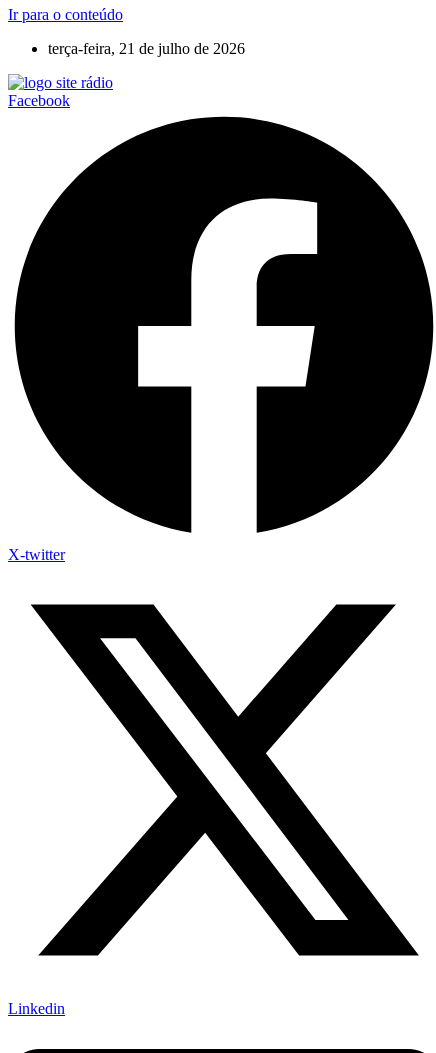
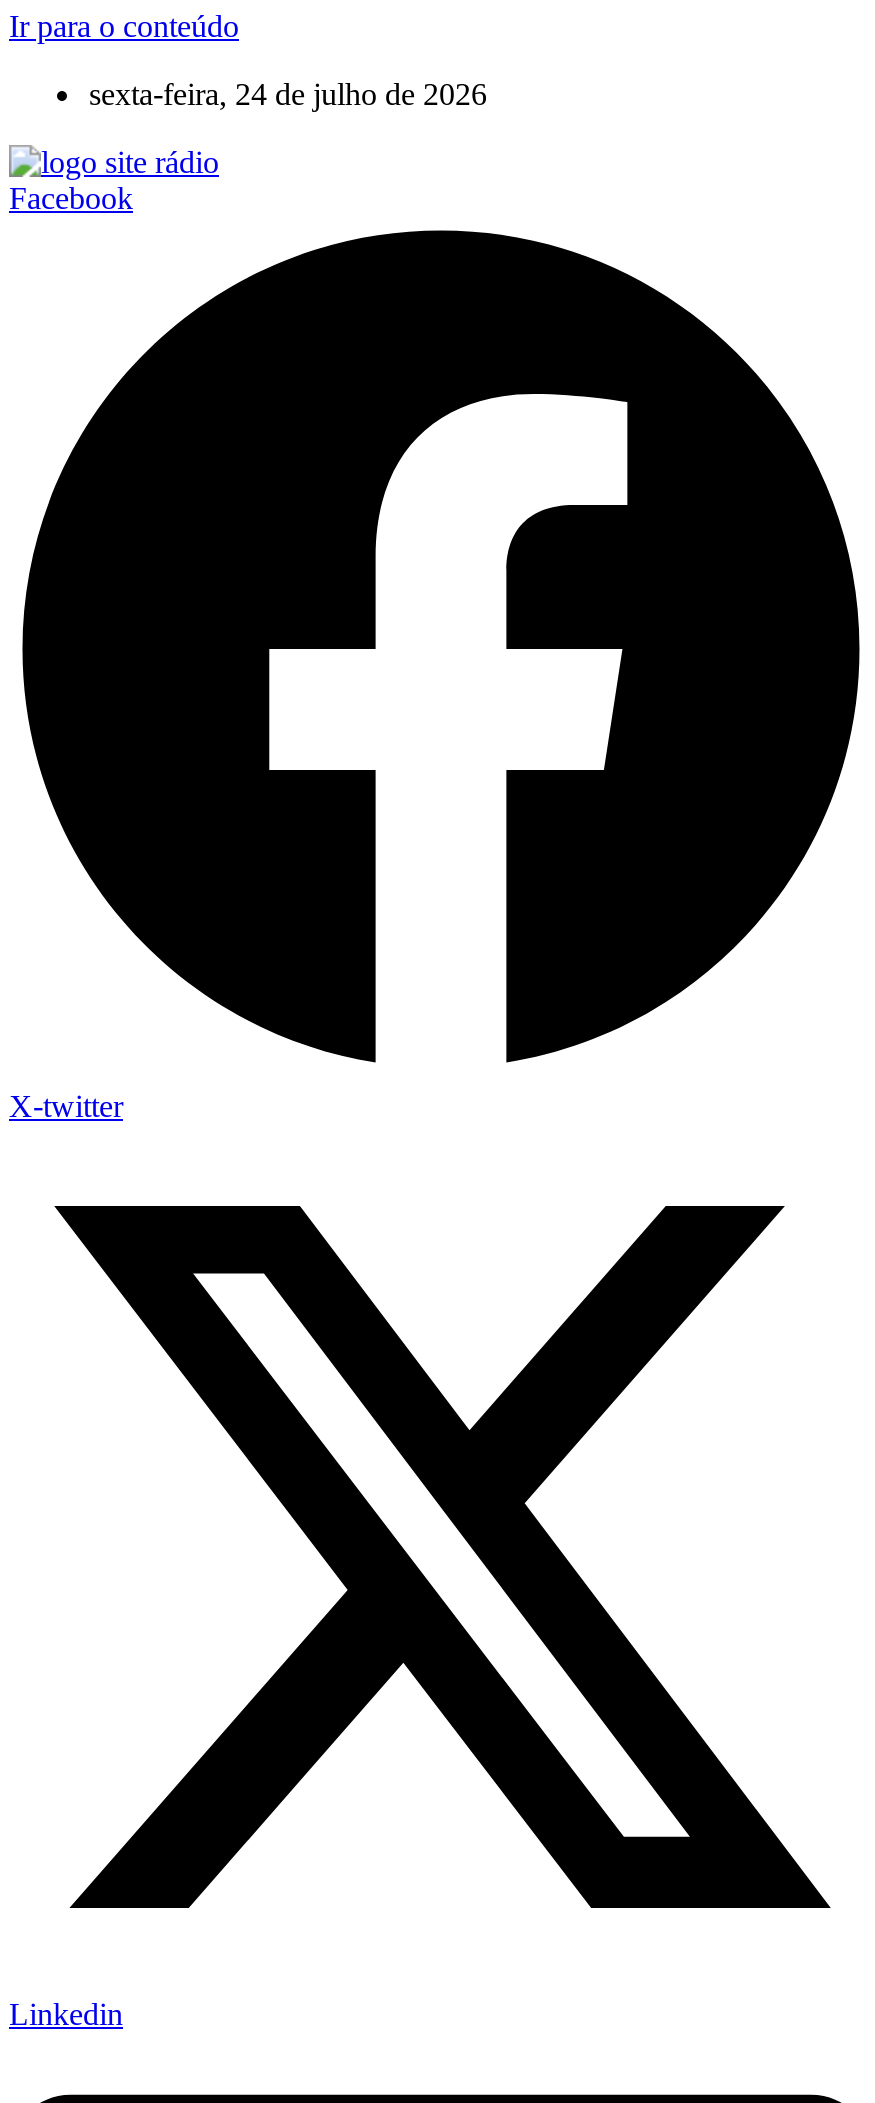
- terça-feira, 21 de julho de 2026
+ sexta-feira, 24 de julho de 2026
